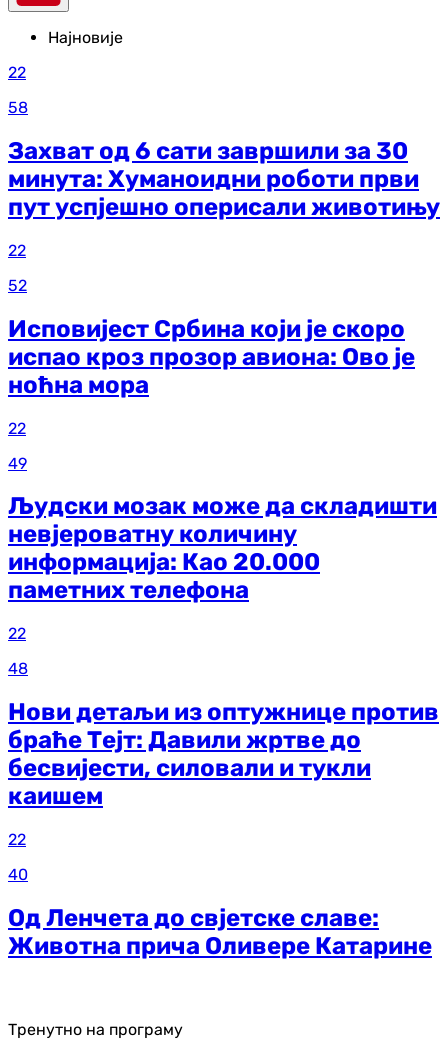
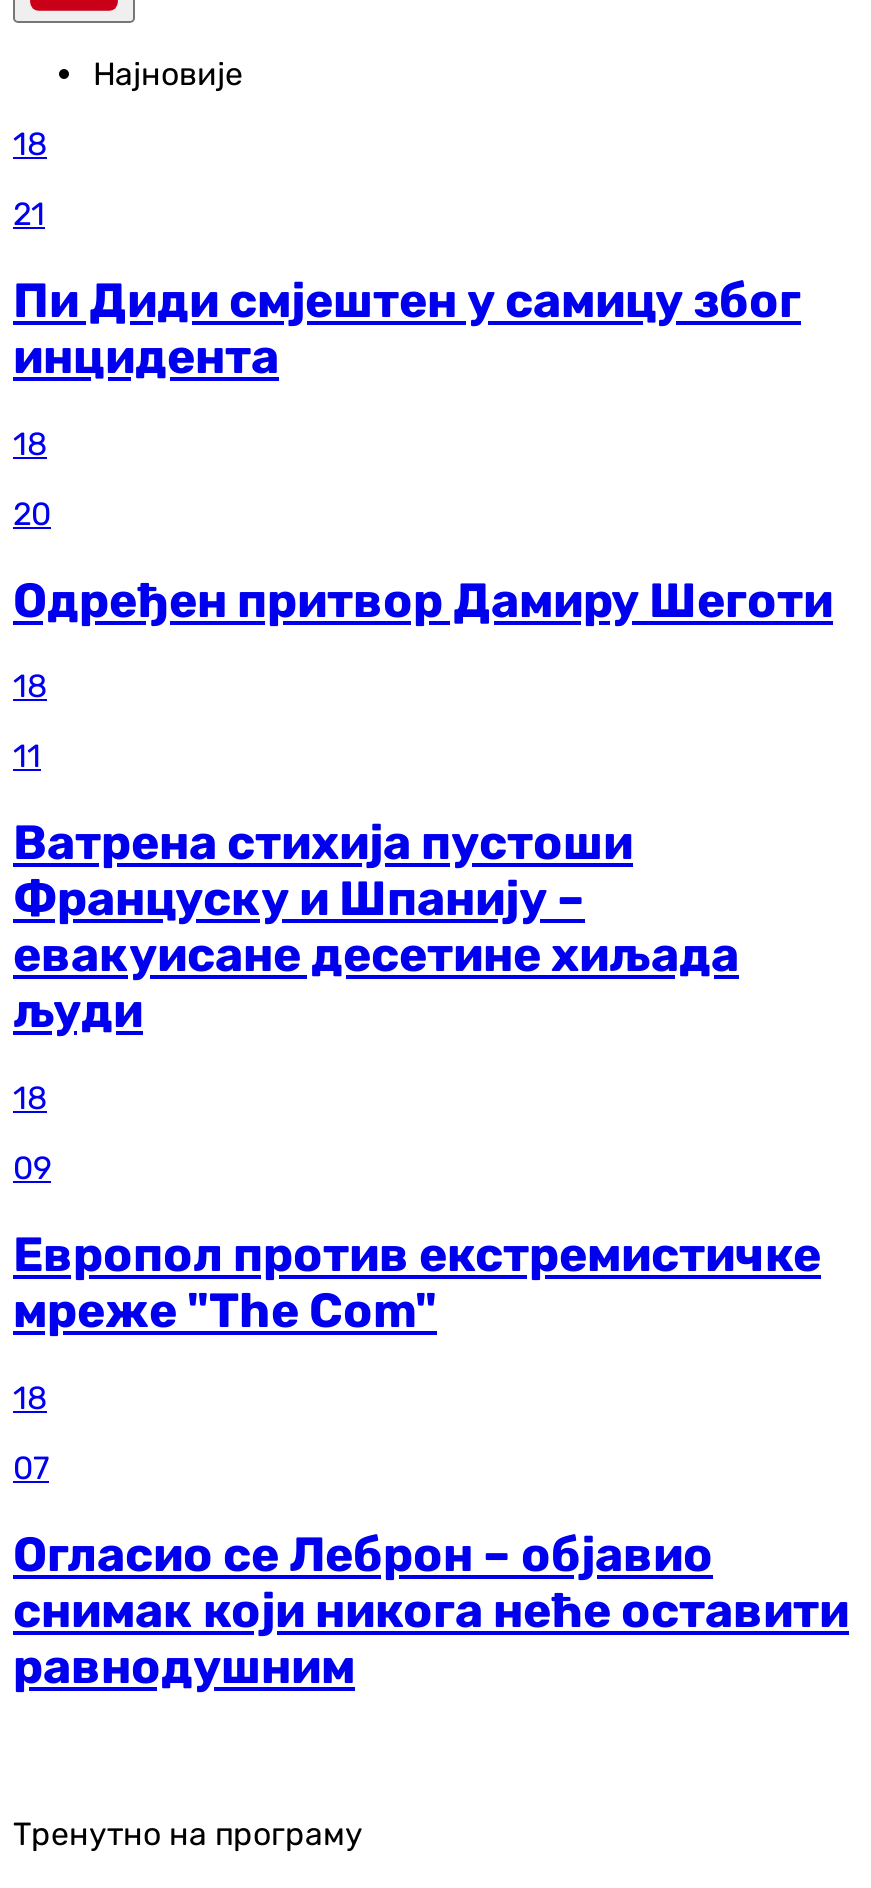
- 22
+ 18

- 58
+ 21

- Захват од 6 сати завршили за 30
- минута: Хуманоидни роботи први
- пут успјешно оперисали животињу
+ Пи Диди смјештен у самицу због
+ инцидента

- 22
+ 18

- 52
+ 20

- Исповијест Србина који је скоро
- испао кроз прозор авиона: Ово је
- ноћна мора
+ Одређен притвор Дамиру Шеготи

- 22
+ 18

- 49
+ 11

- Људски мозак може да складишти
- невјероватну количину
- информација: Као 20.000
- паметних телефона
+ Ватрена стихија пустоши
+ Француску и Шпанију –
+ евакуисане десетине хиљада
+ људи

- 22
+ 18

- 48
+ 09

- Нови детаљи из оптужнице против
- браће Тејт: Давили жртве до
- бесвијести, силовали и тукли
- каишем
+ Европол против екстремистичке
+ мреже "The Com"

- 22
+ 18

- 40
+ 07

- Од Ленчета до свјетске славе:
- Животна прича Оливере Катарине
+ Огласио се Леброн – објавио
+ снимак који никога неће оставити
+ равнодушним
